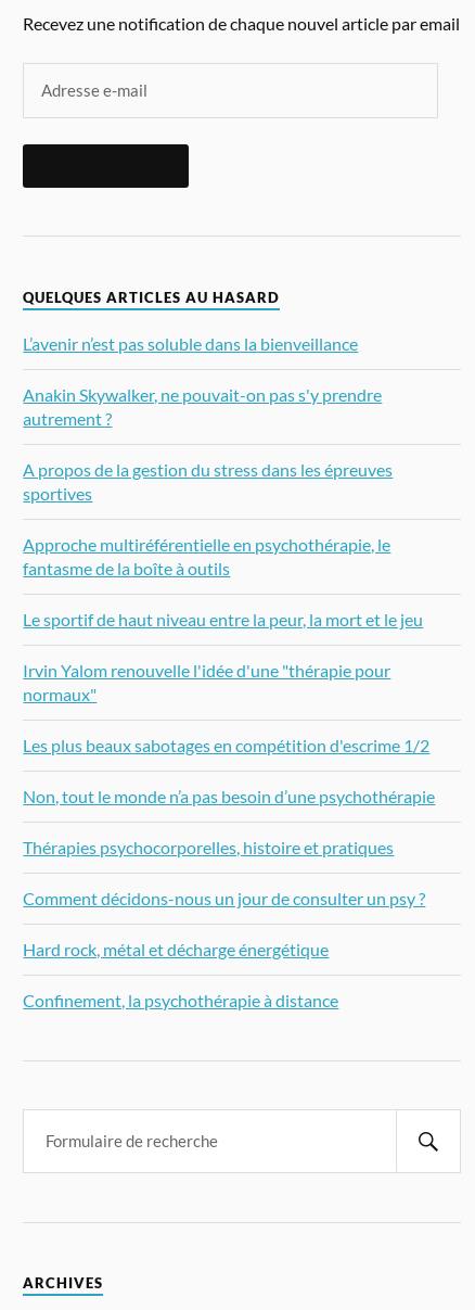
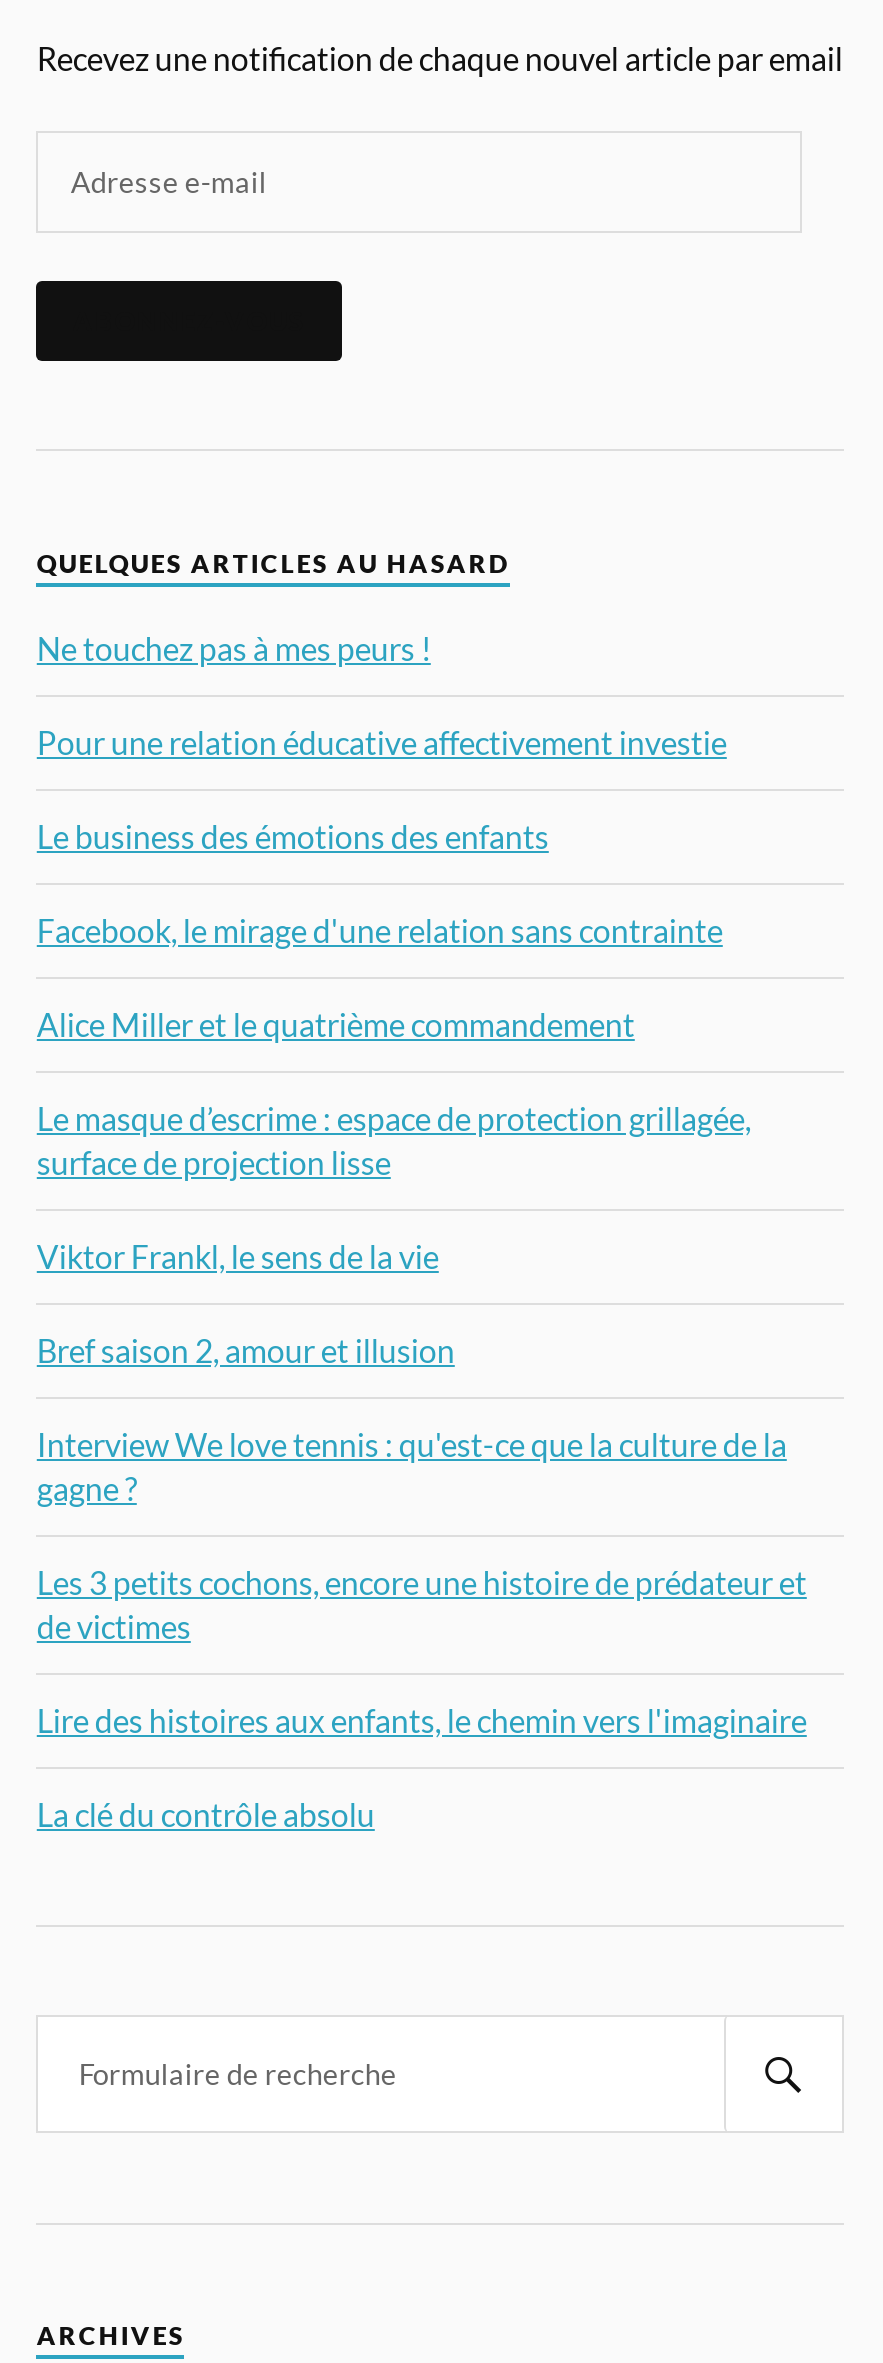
- L’avenir n’est pas soluble dans la bienveillance
+ Ne touchez pas à mes peurs !

- Anakin Skywalker, ne pouvait-on pas s'y prendre
- autrement ?
+ Pour une relation éducative affectivement investie

- A propos de la gestion du stress dans les épreuves
- sportives
+ Le business des émotions des enfants

- Approche multiréférentielle en psychothérapie, le
- fantasme de la boîte à outils
+ Facebook, le mirage d'une relation sans contrainte

- Le sportif de haut niveau entre la peur, la mort et le jeu
+ Alice Miller et le quatrième commandement

- Irvin Yalom renouvelle l'idée d'une "thérapie pour
- normaux"
+ Le masque d’escrime : espace de protection grillagée,
+ surface de projection lisse

- Les plus beaux sabotages en compétition d'escrime 1/2
+ Viktor Frankl, le sens de la vie

- Non, tout le monde n’a pas besoin d’une psychothérapie
+ Bref saison 2, amour et illusion

- Thérapies psychocorporelles, histoire et pratiques
+ Interview We love tennis : qu'est-ce que la culture de la
+ gagne ?

- Comment décidons-nous un jour de consulter un psy ?
+ Les 3 petits cochons, encore une histoire de prédateur et
+ de victimes

- Hard rock, métal et décharge énergétique
+ Lire des histoires aux enfants, le chemin vers l'imaginaire

- Confinement, la psychothérapie à distance
+ La clé du contrôle absolu
